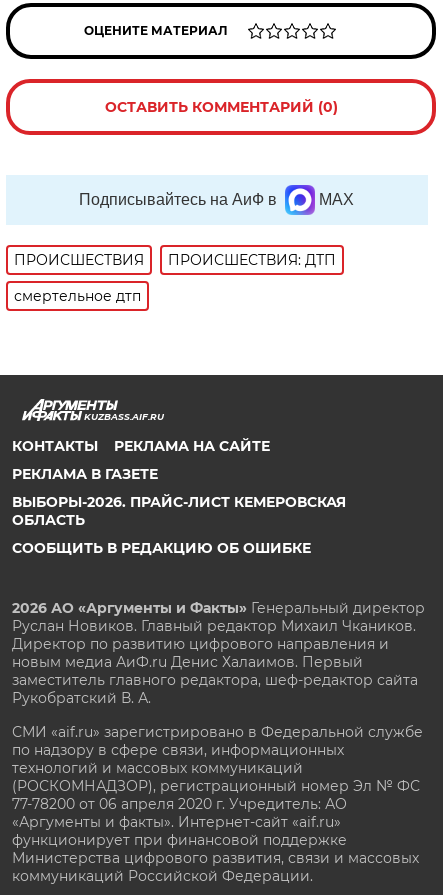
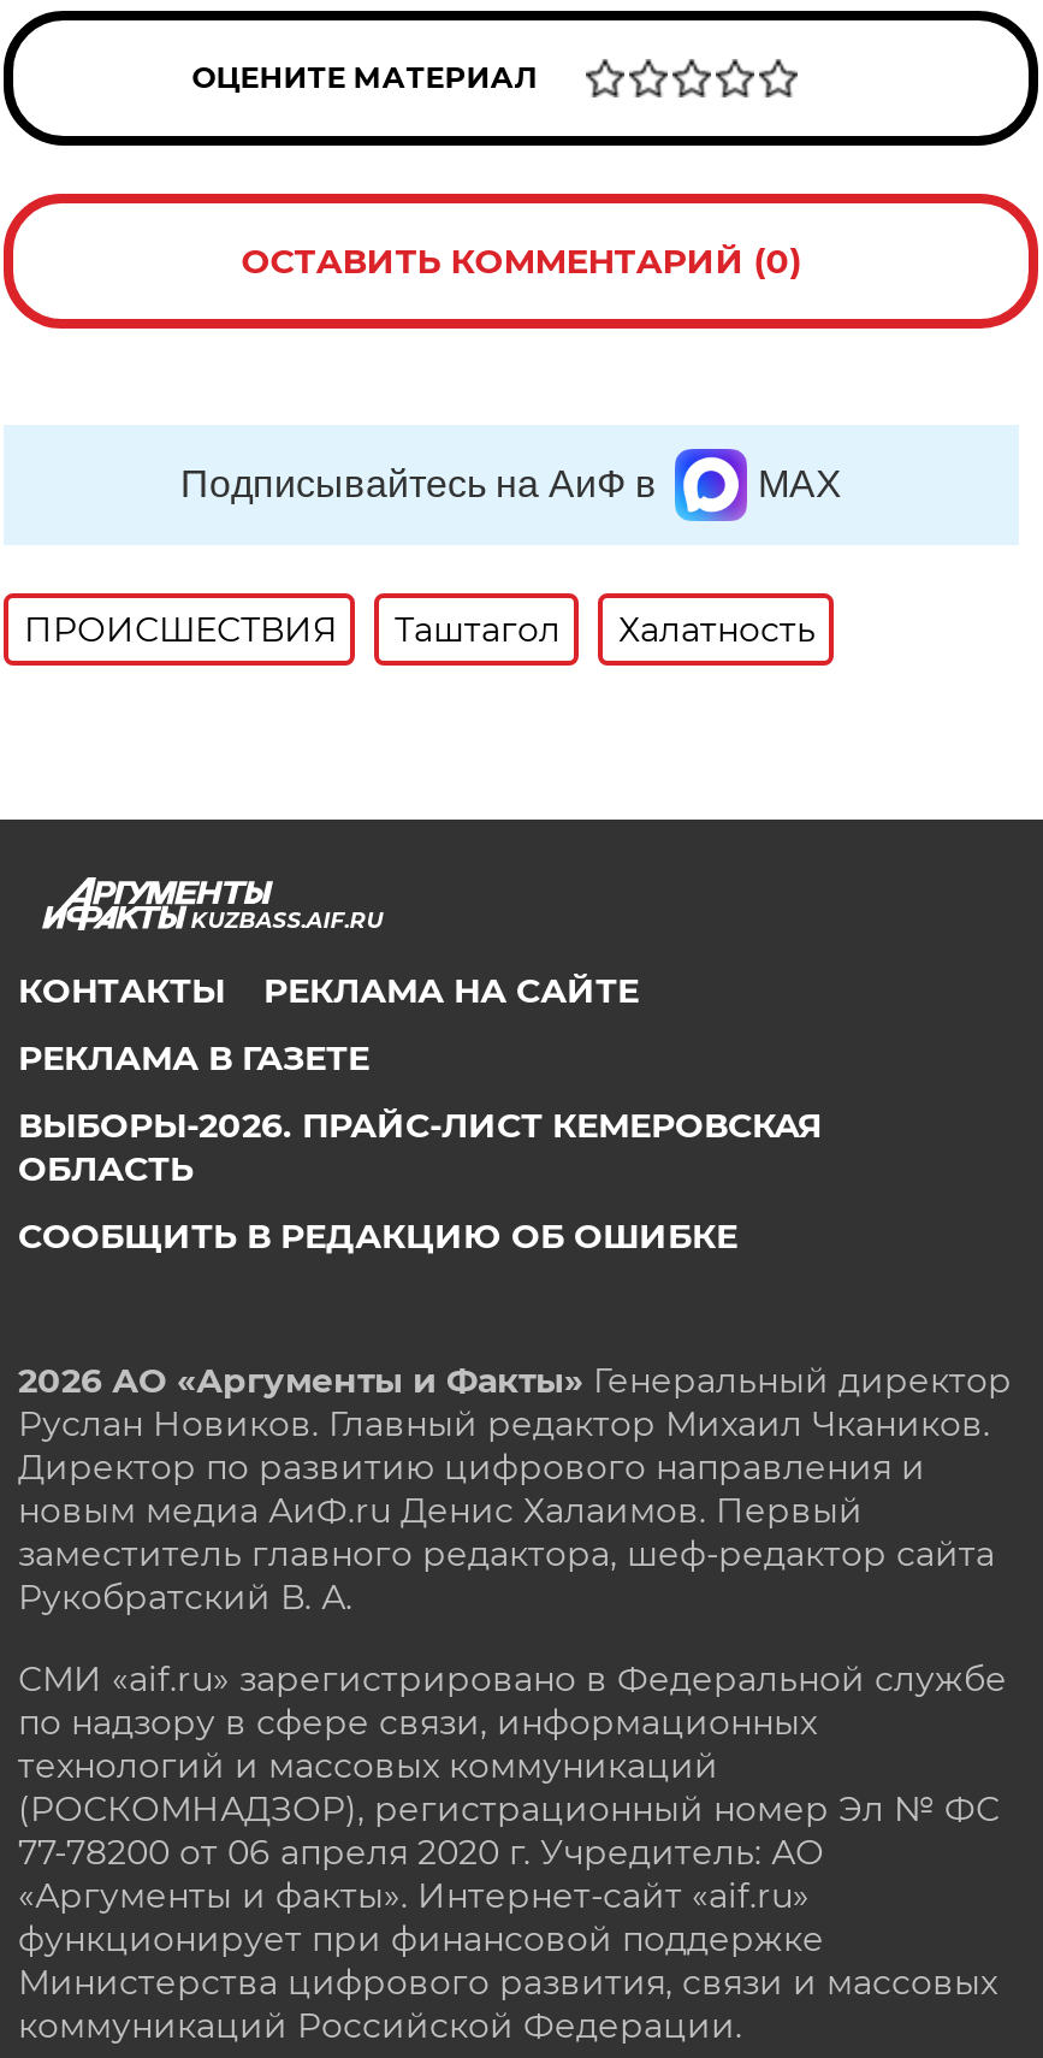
- ПРОИСШЕСТВИЯ: ДТП
- смертельное дтп
+ Таштагол
+ Халатность
